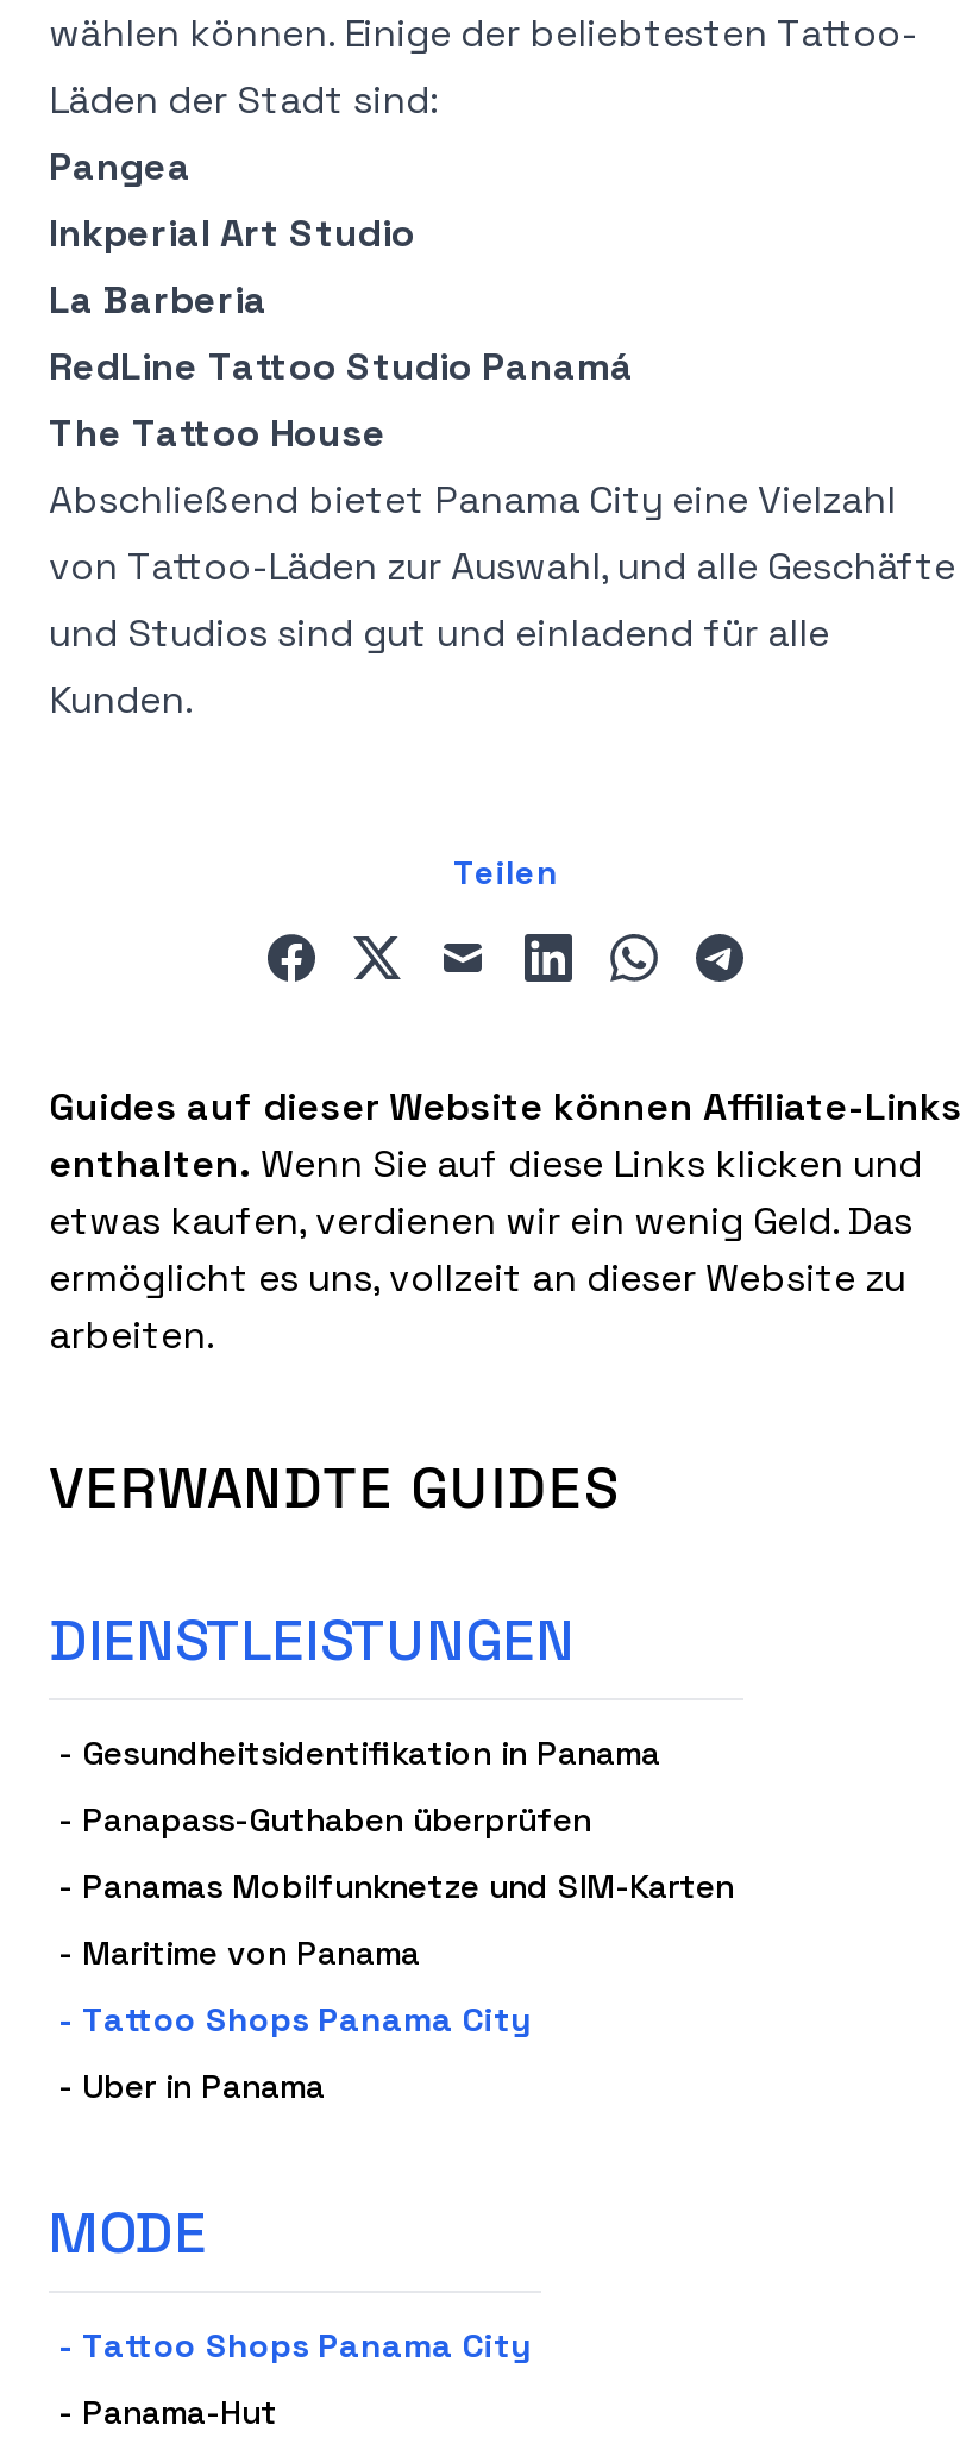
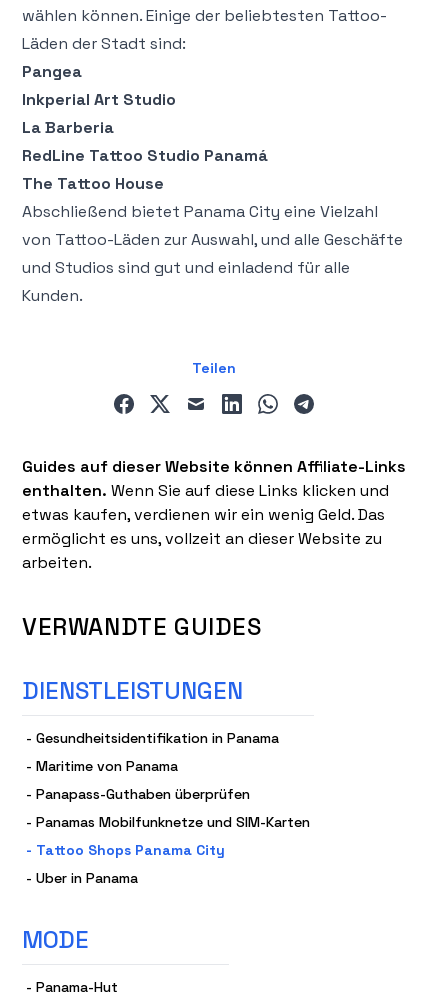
moved down: - Panapass-Guthaben überprüfen | - Panamas Mobilfunknetze und SIM-Karten

moved up: - Maritime von Panama

- - Tattoo Shops Panama City
